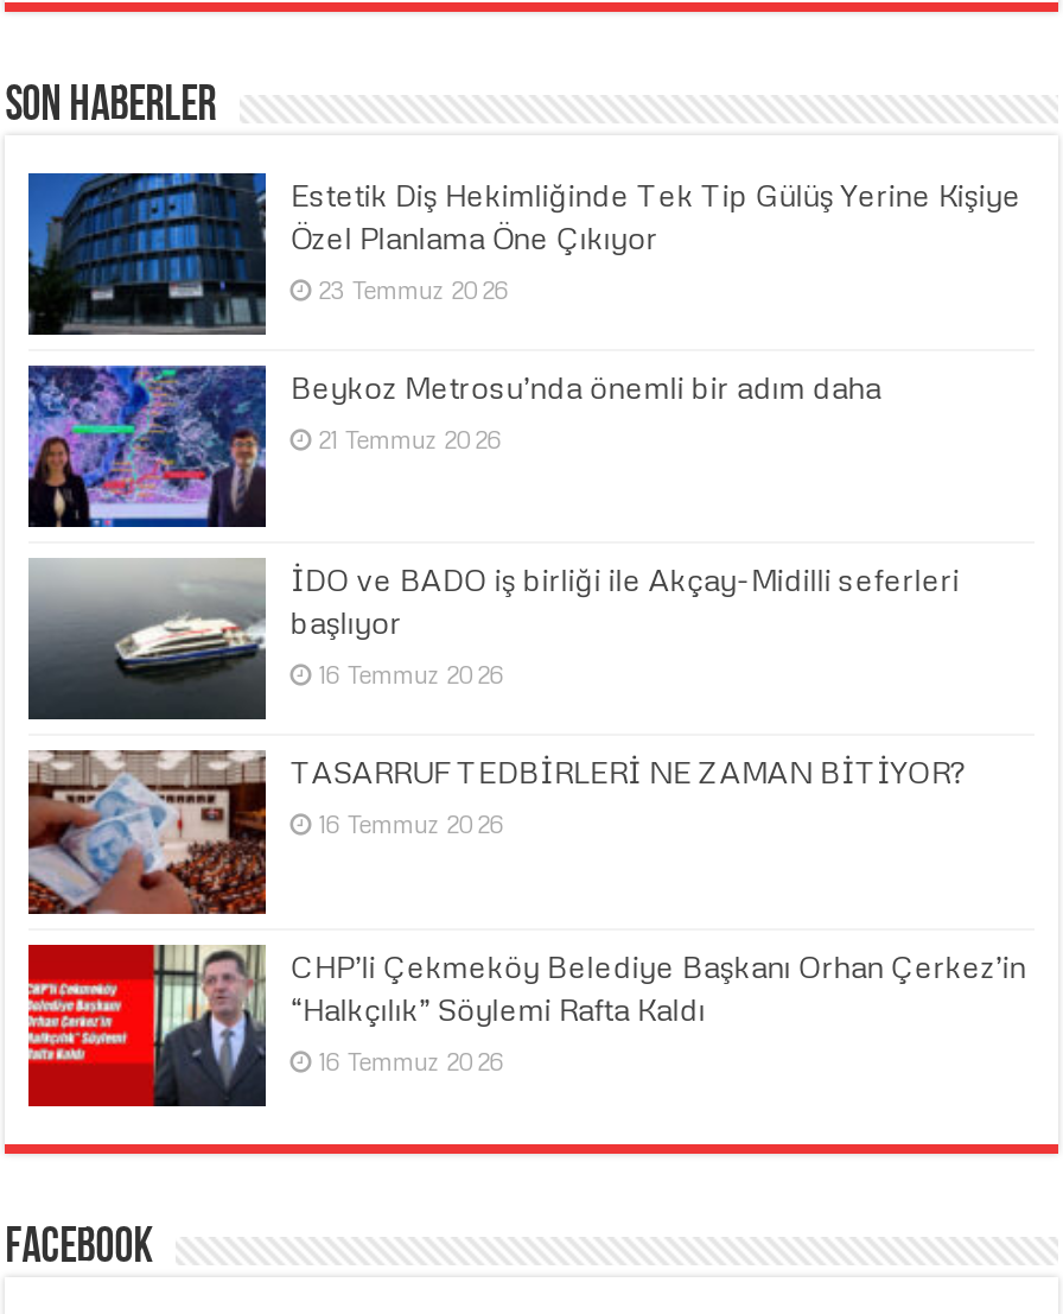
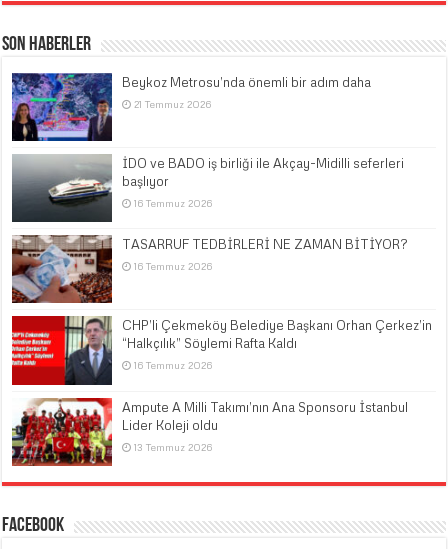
- [image]
- Estetik Diş Hekimliğinde Tek Tip Gülüş Yerine Kişiye
- Özel Planlama Öne Çıkıyor
- 23 Temmuz 2026

moved up: [image] | Beykoz Metrosu’nda önemli bir adım daha | 21 Temmuz 2026 | ... | “Halkçılık” Söylemi Rafta Kaldı | 16 Temmuz 2026

+ [image]
+ Ampute A Milli Takımı’nın Ana Sponsoru İstanbul
+ Lider Koleji oldu
+ 13 Temmuz 2026
